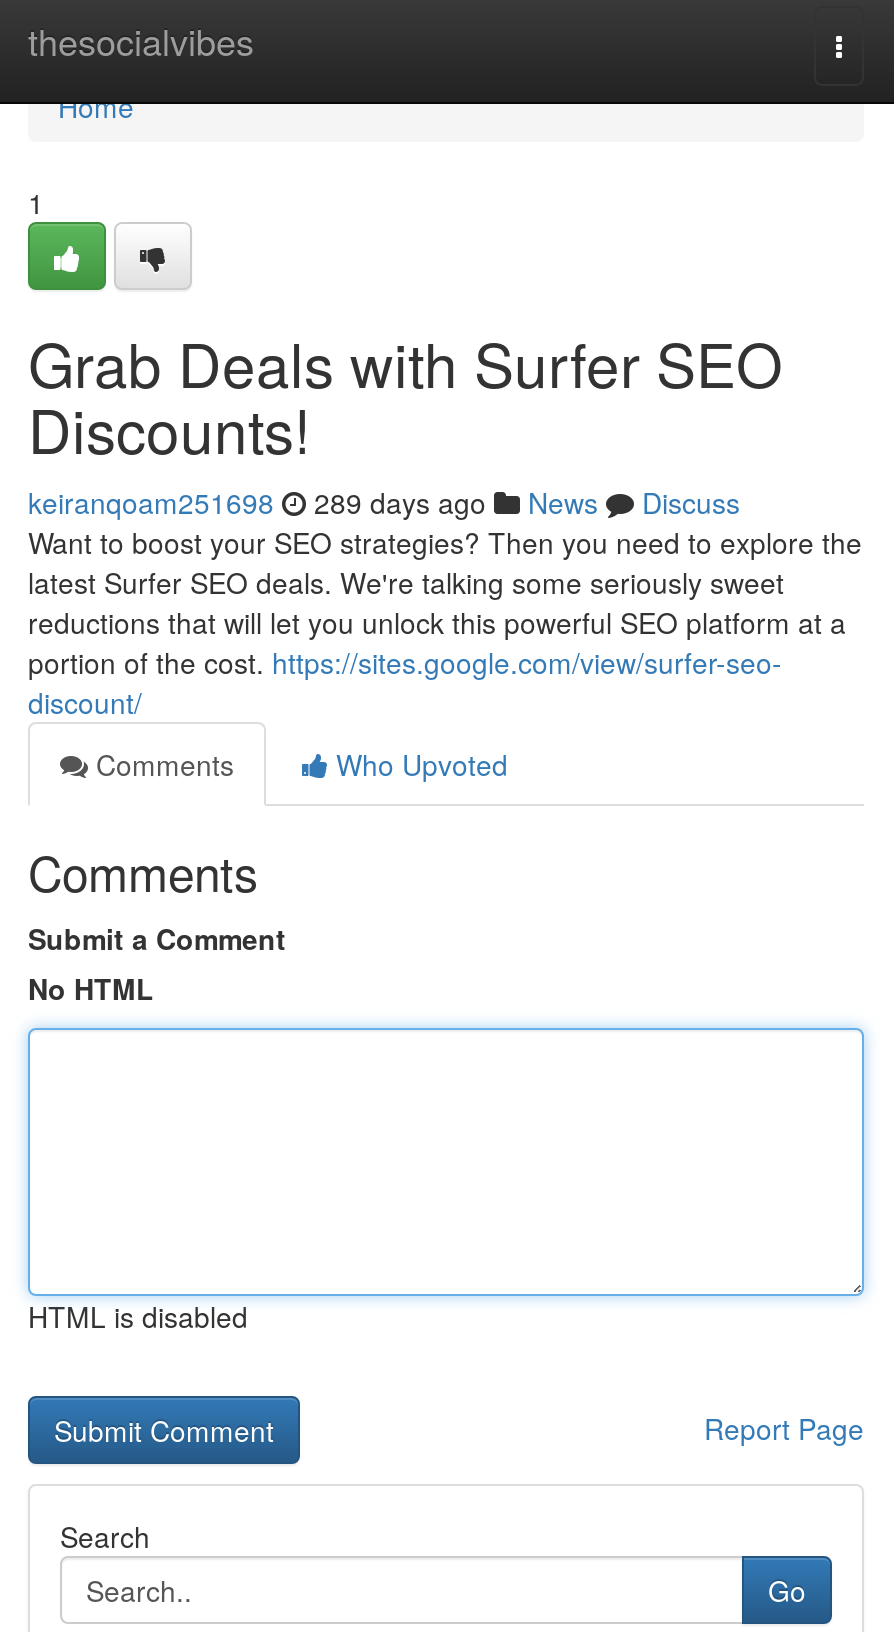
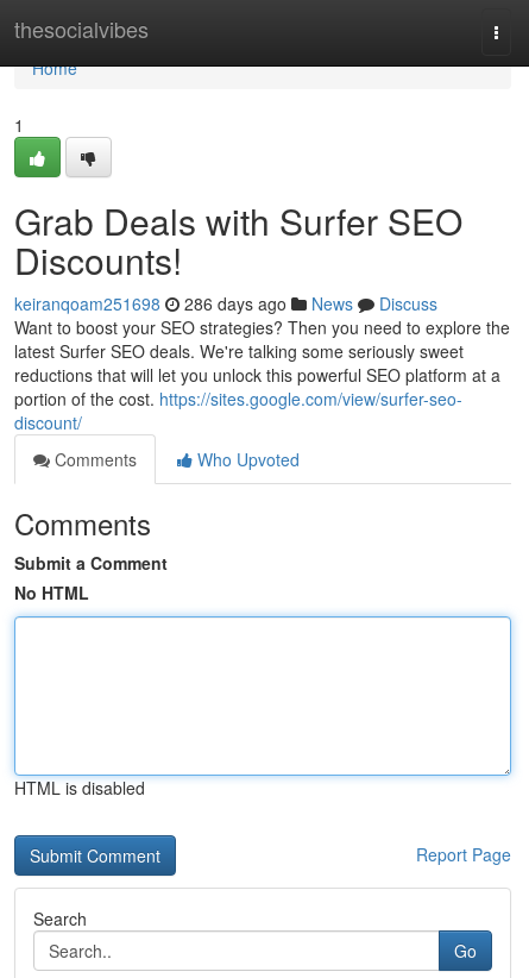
- keiranqoam251698 289 days ago News Discuss
+ keiranqoam251698 286 days ago News Discuss
